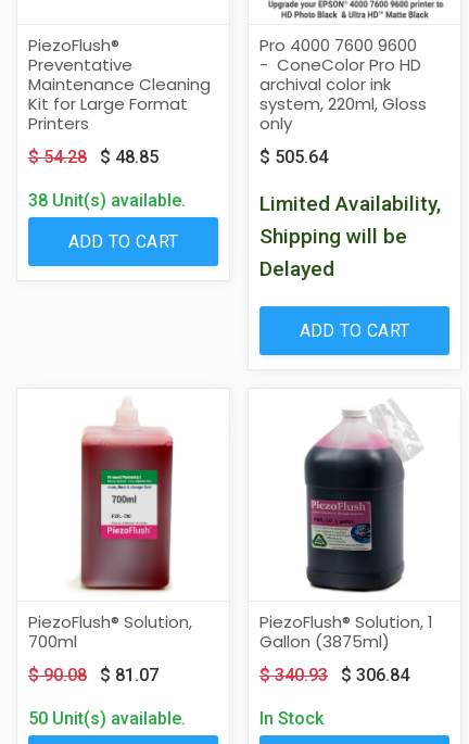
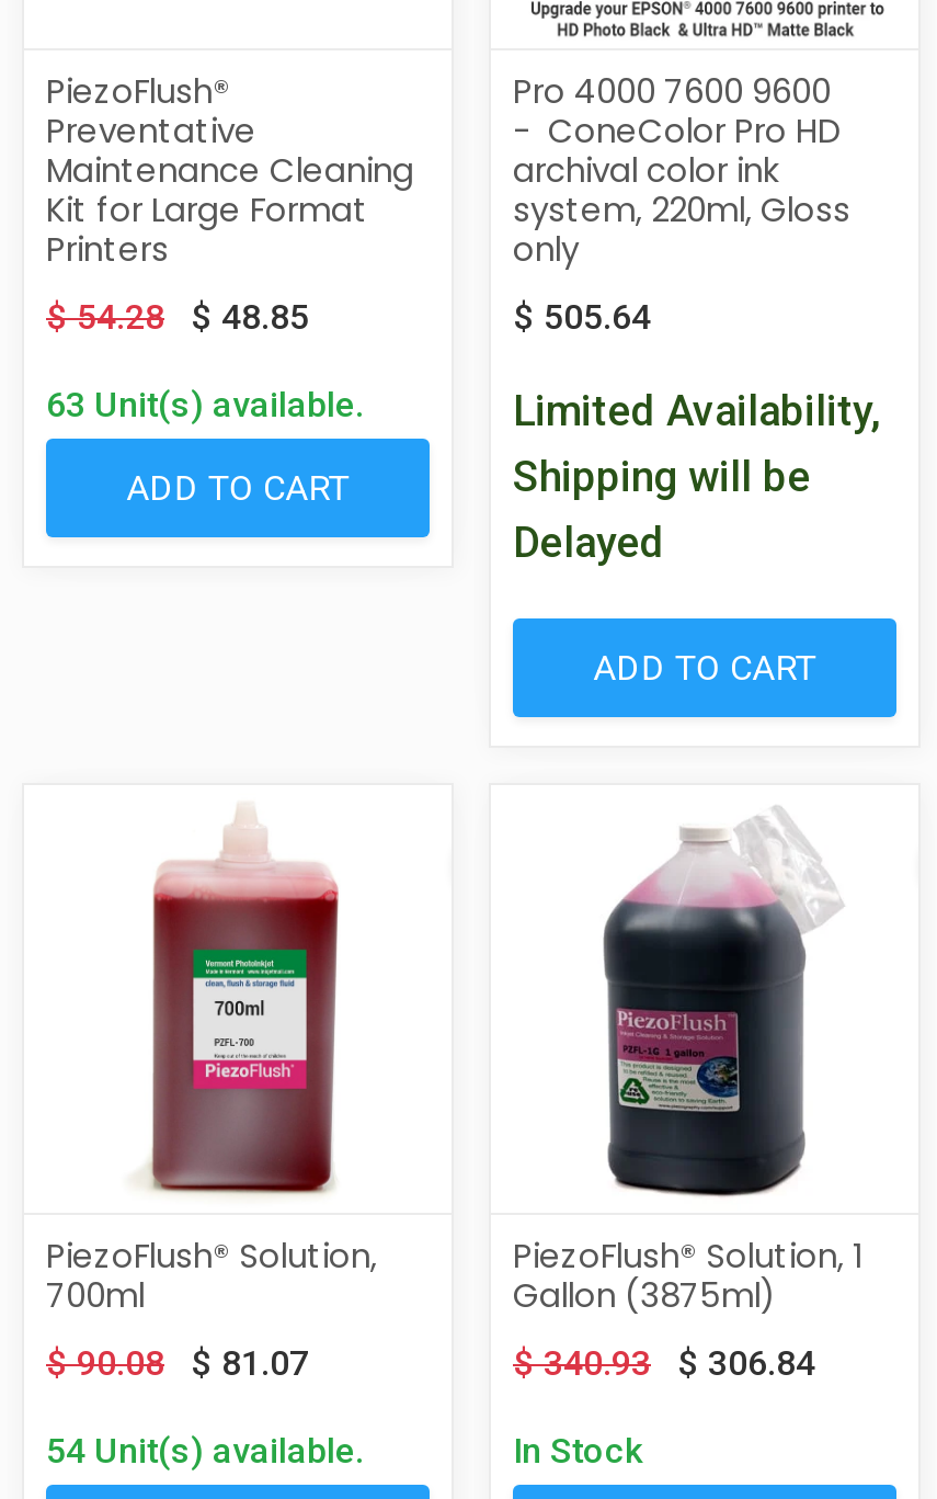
- 38 Unit(s) available.
+ 63 Unit(s) available.

- 50 Unit(s) available.
+ 54 Unit(s) available.
